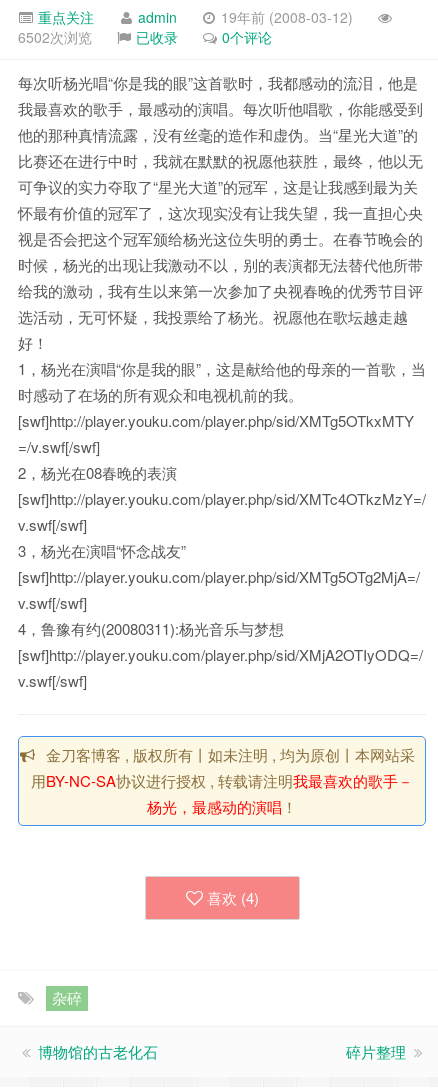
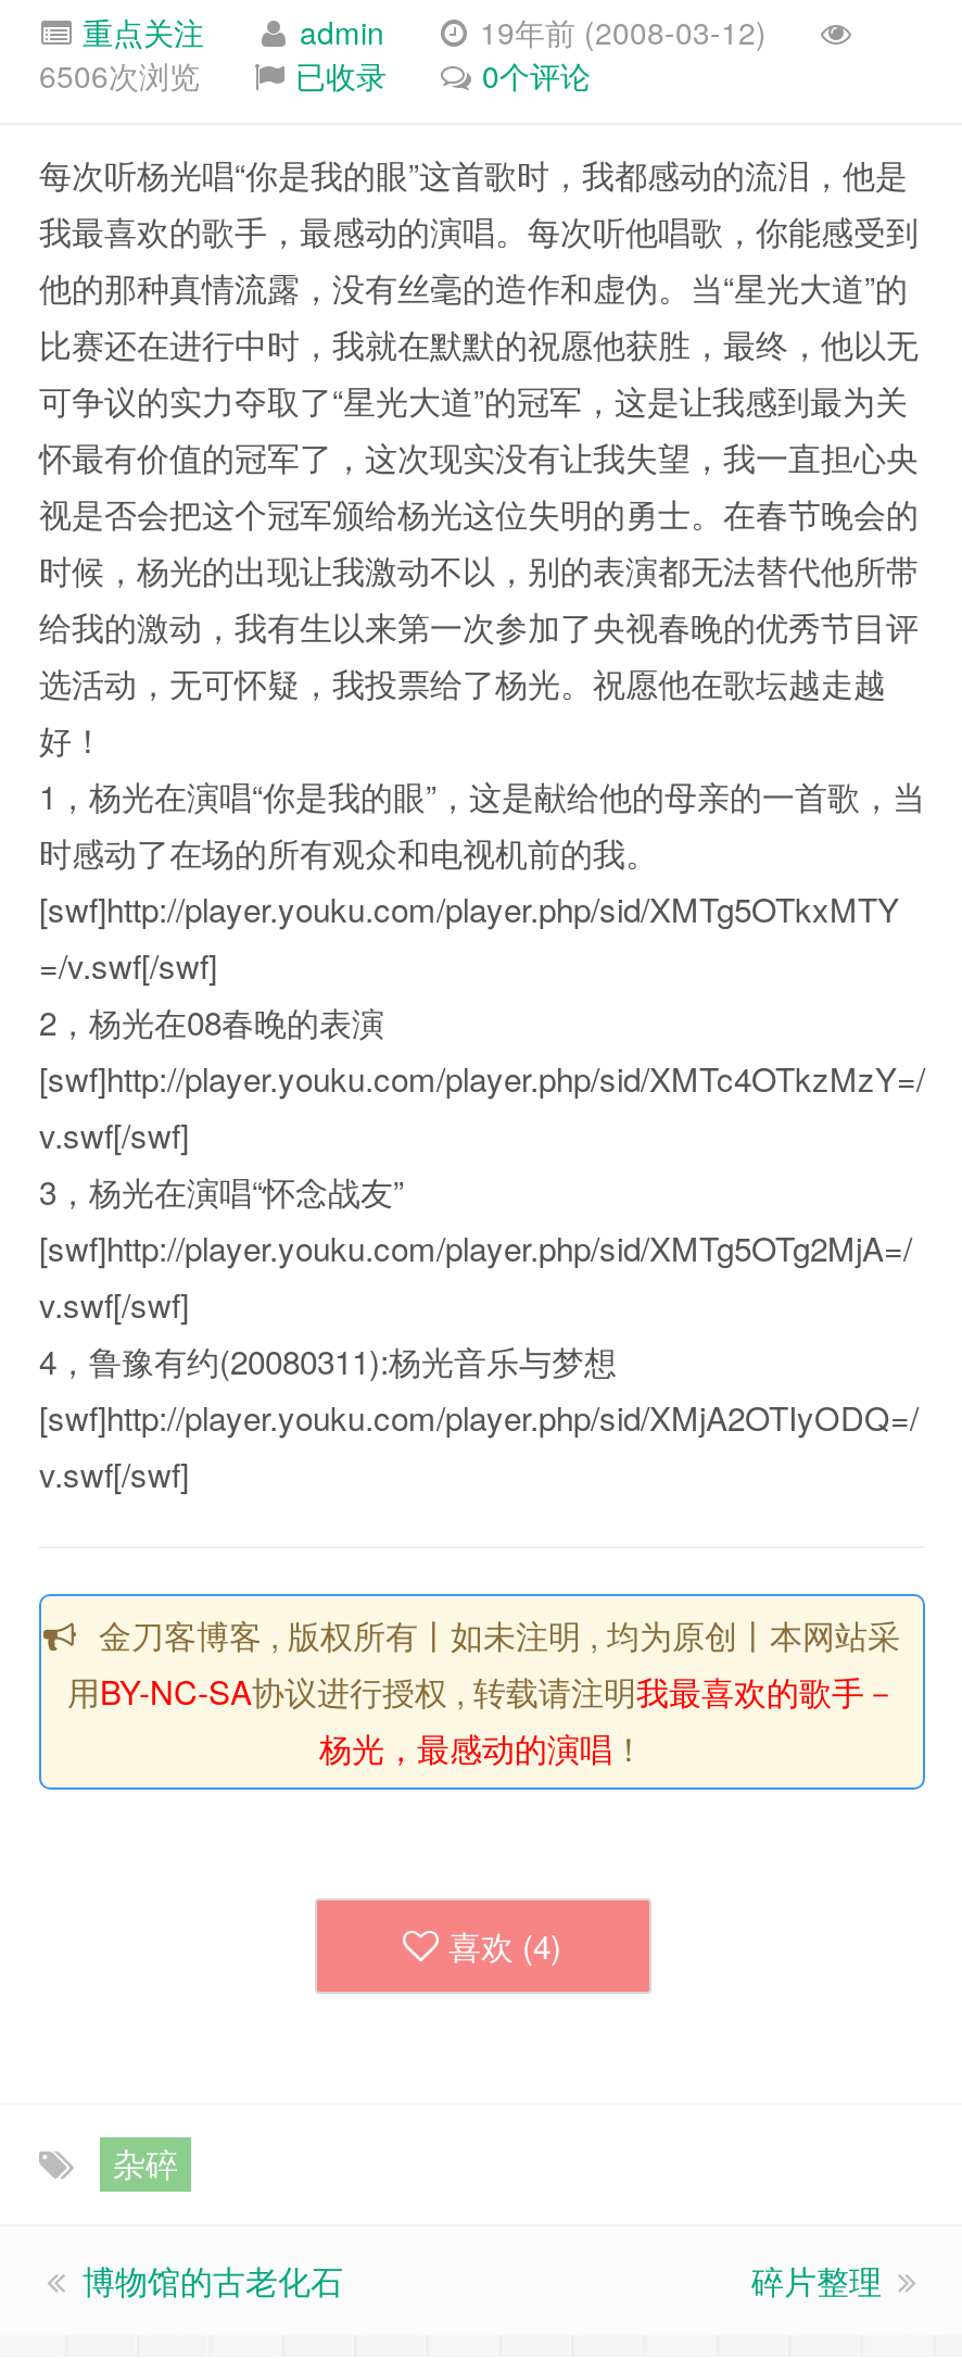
- 6502次浏览
+ 6506次浏览
